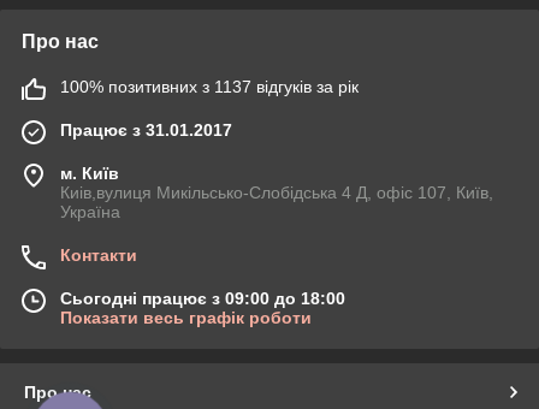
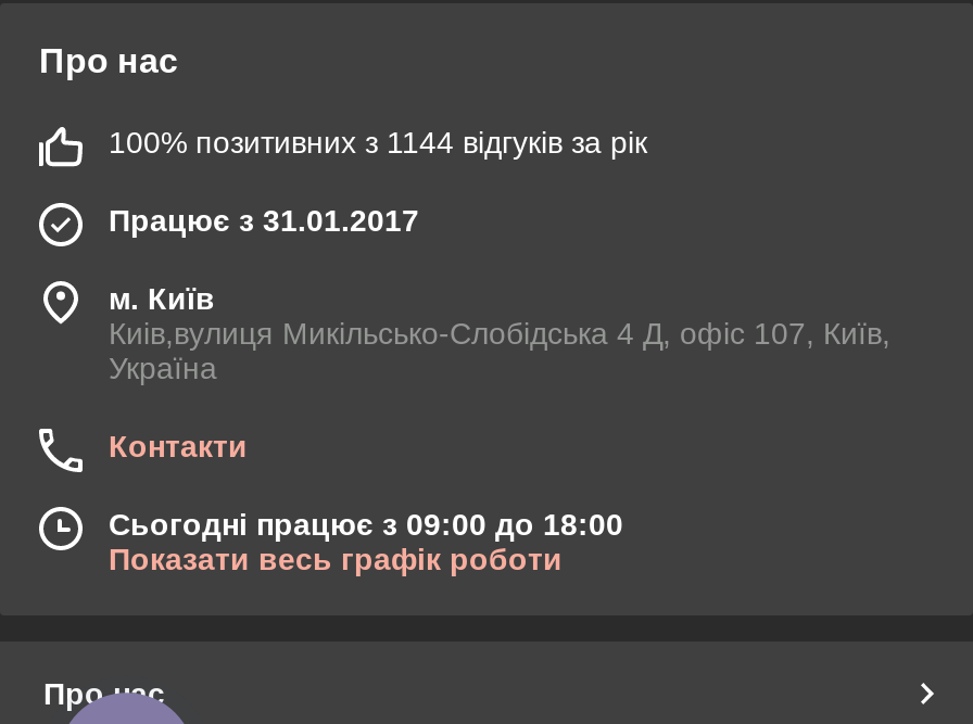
- 100% позитивних з 1137 відгуків за рік
+ 100% позитивних з 1144 відгуків за рік
